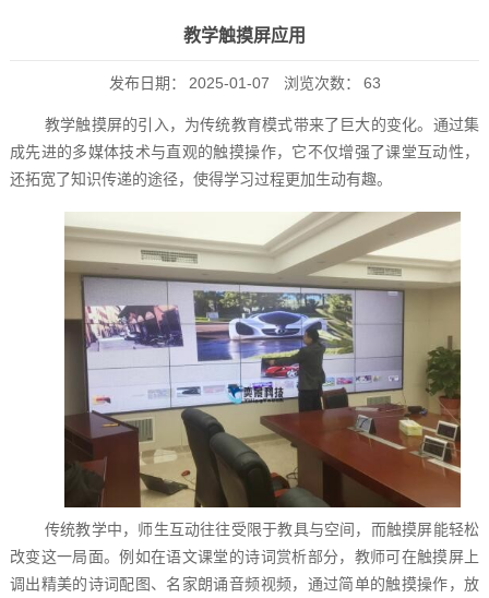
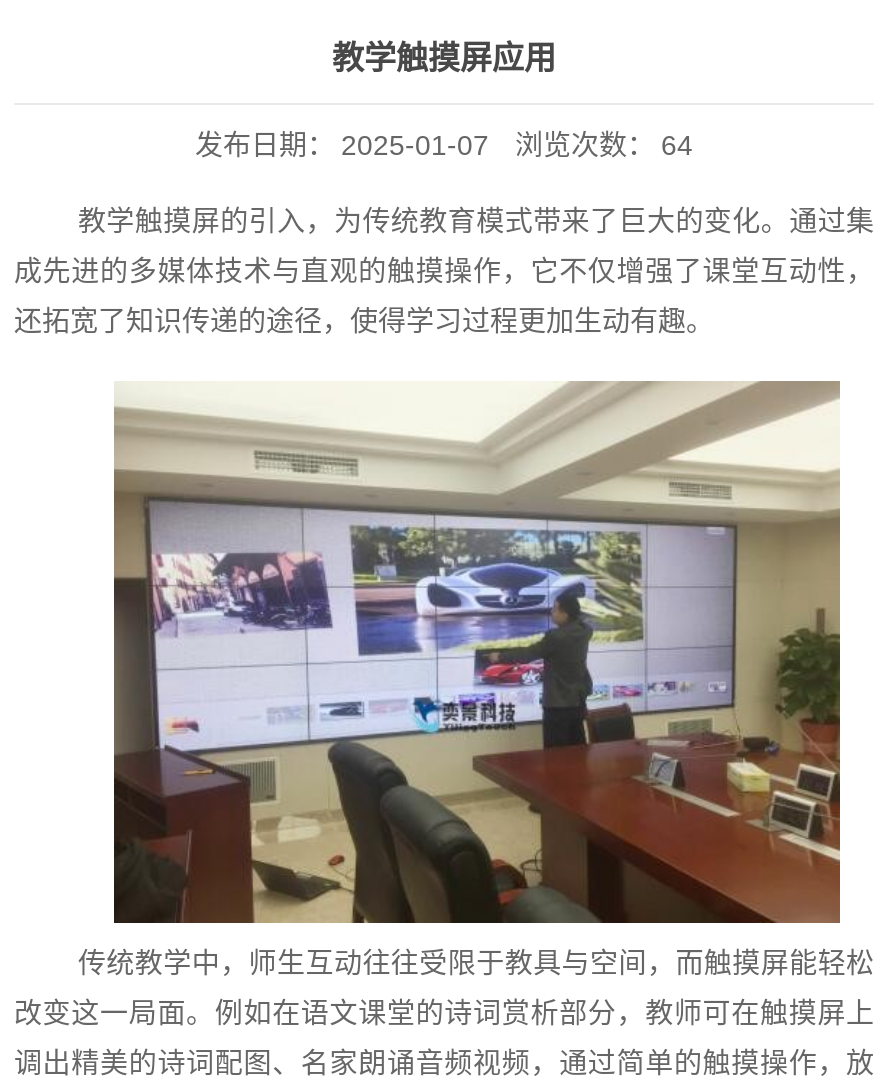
- 发布日期： 2025-01-07 浏览次数： 63
+ 发布日期： 2025-01-07 浏览次数： 64
